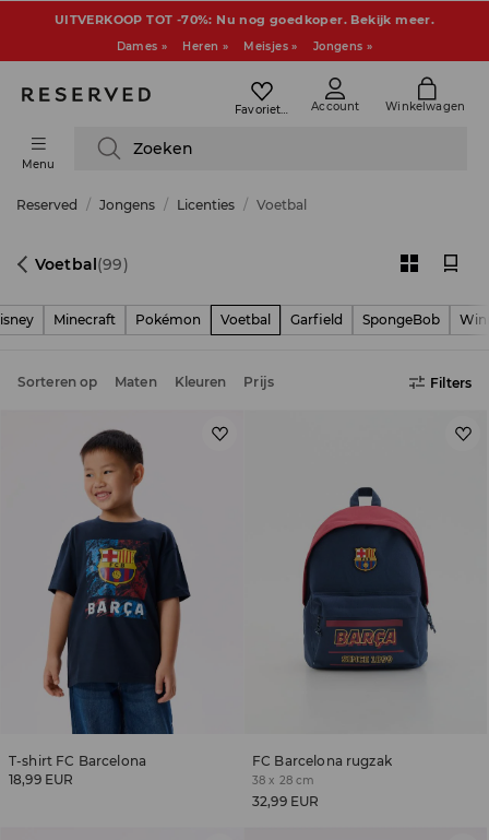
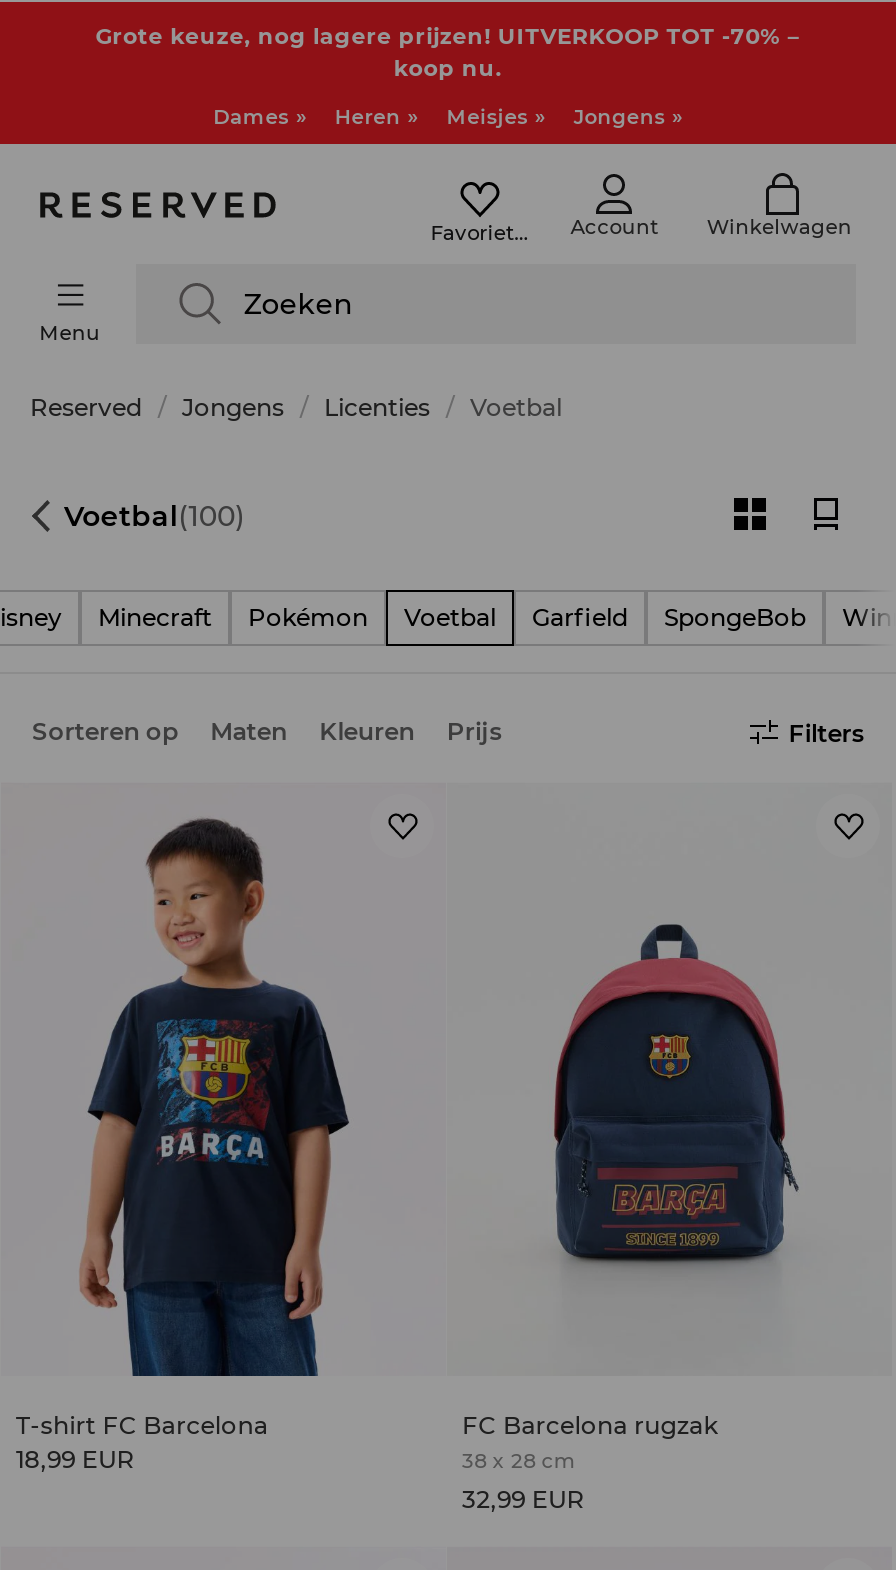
- UITVERKOOP TOT -70%: Nu nog goedkoper. Bekijk meer.
+ Grote keuze, nog lagere prijzen! UITVERKOOP TOT -70% –
+ koop nu.

- Voetbal(99)
+ Voetbal(100)
